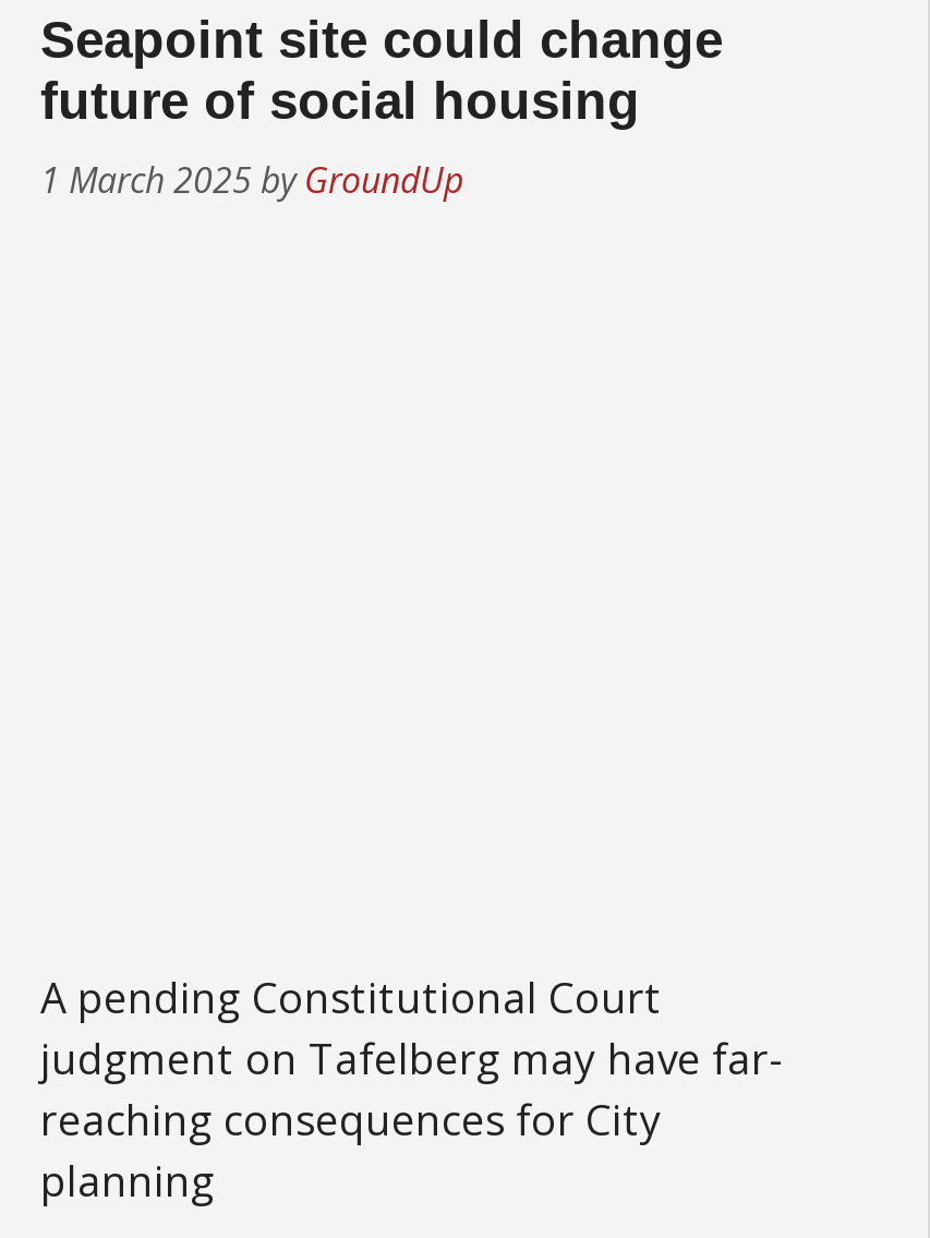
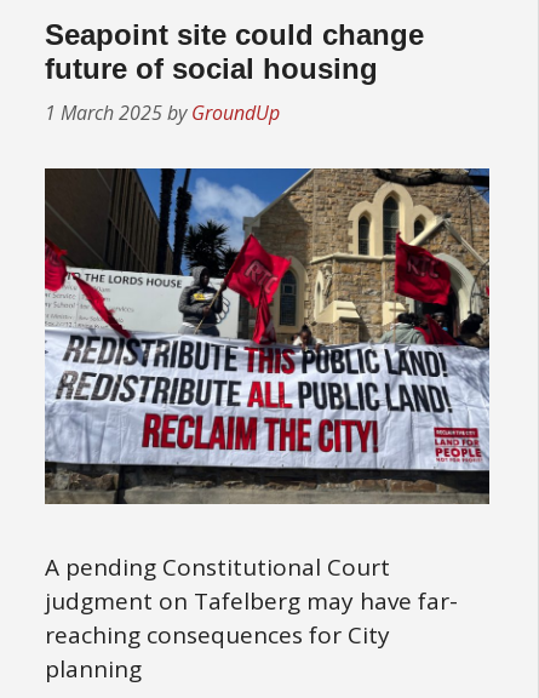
+ [image]
